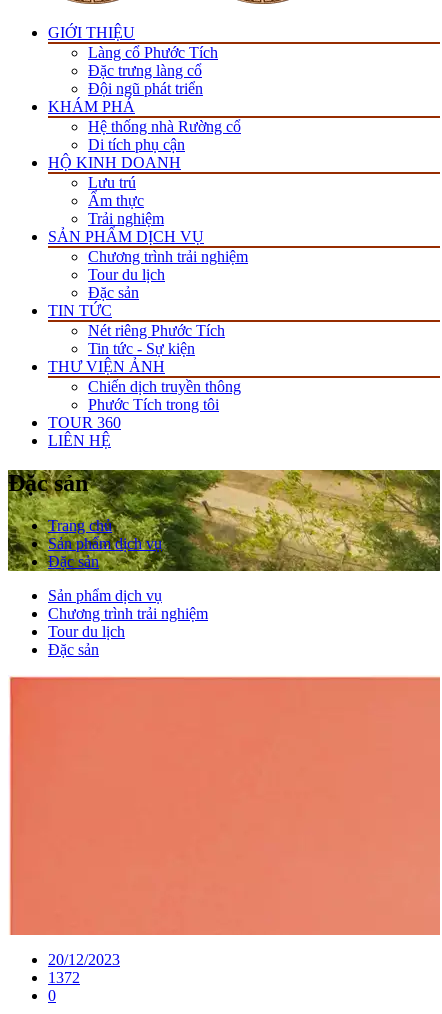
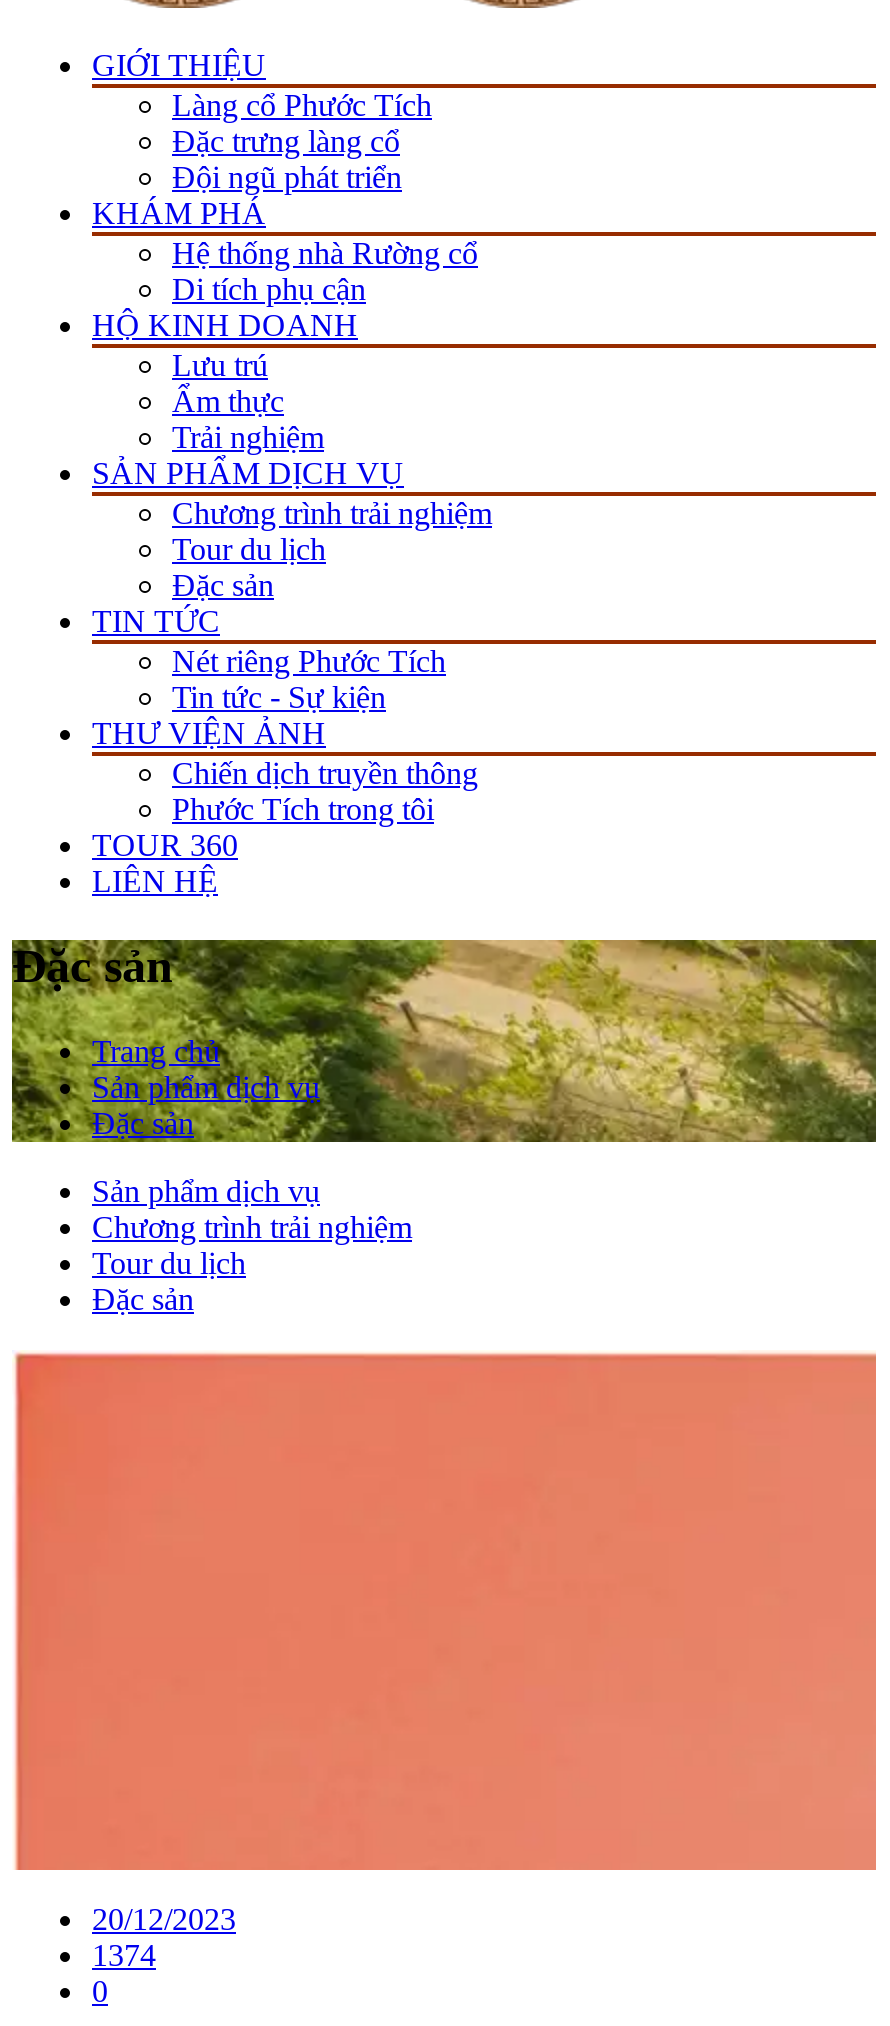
- 1372
+ 1374
